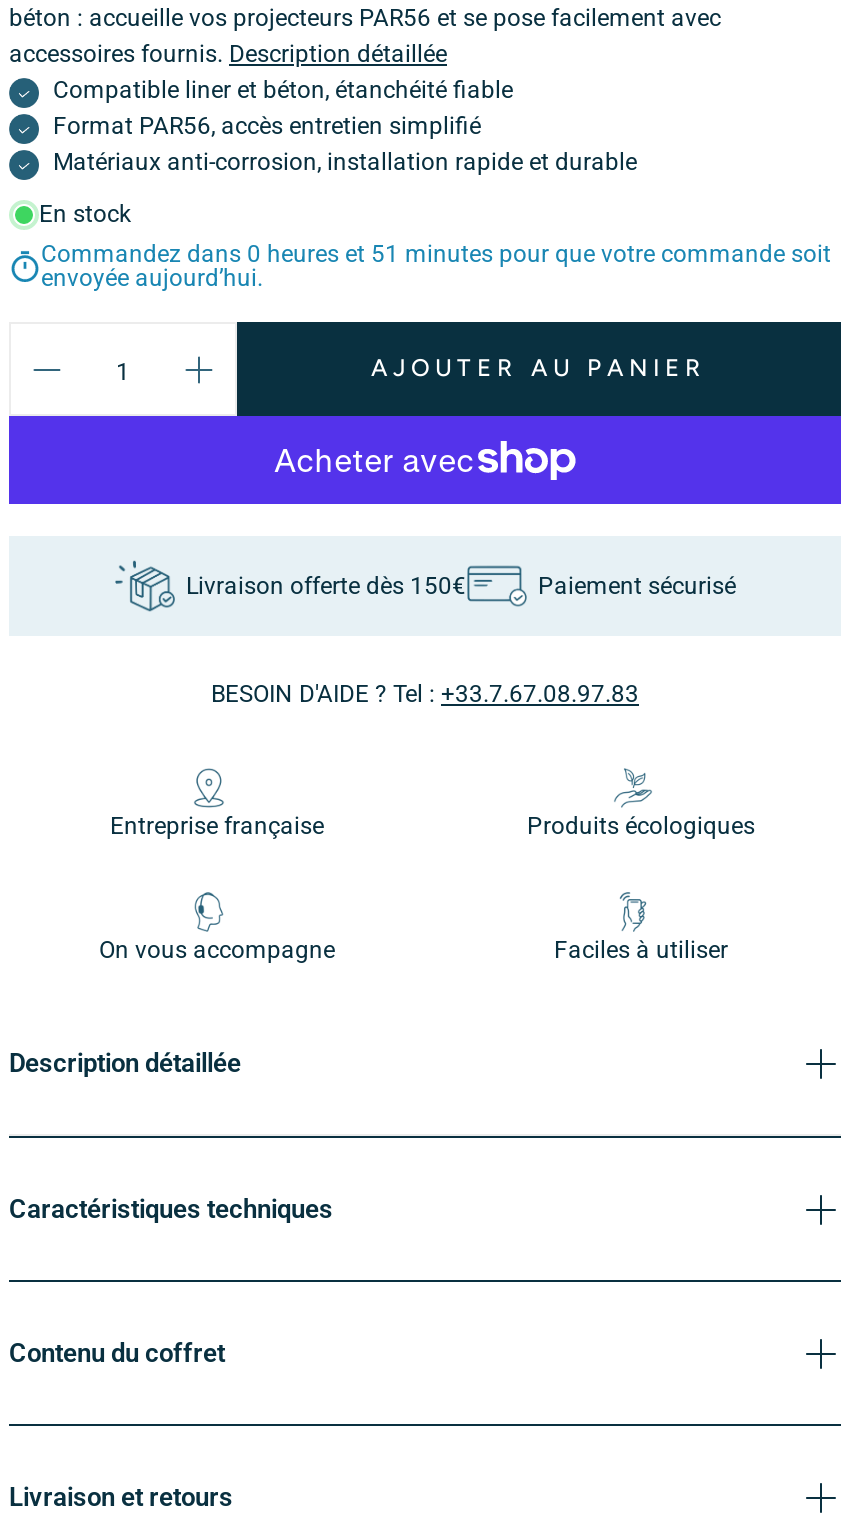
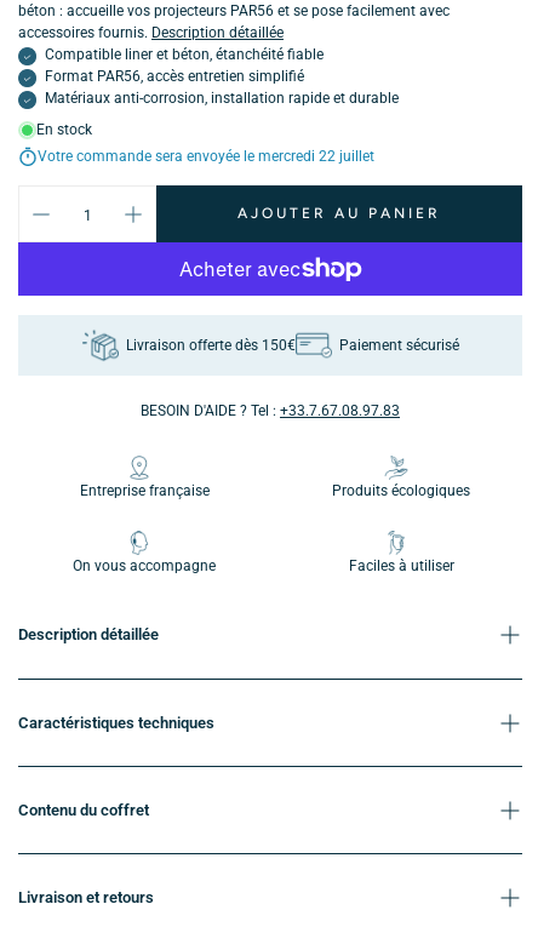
- Commandez dans 0 heures et 51 minutes pour que votre commande soit
- envoyée aujourd’hui.
+ Votre commande sera envoyée le mercredi 22 juillet
